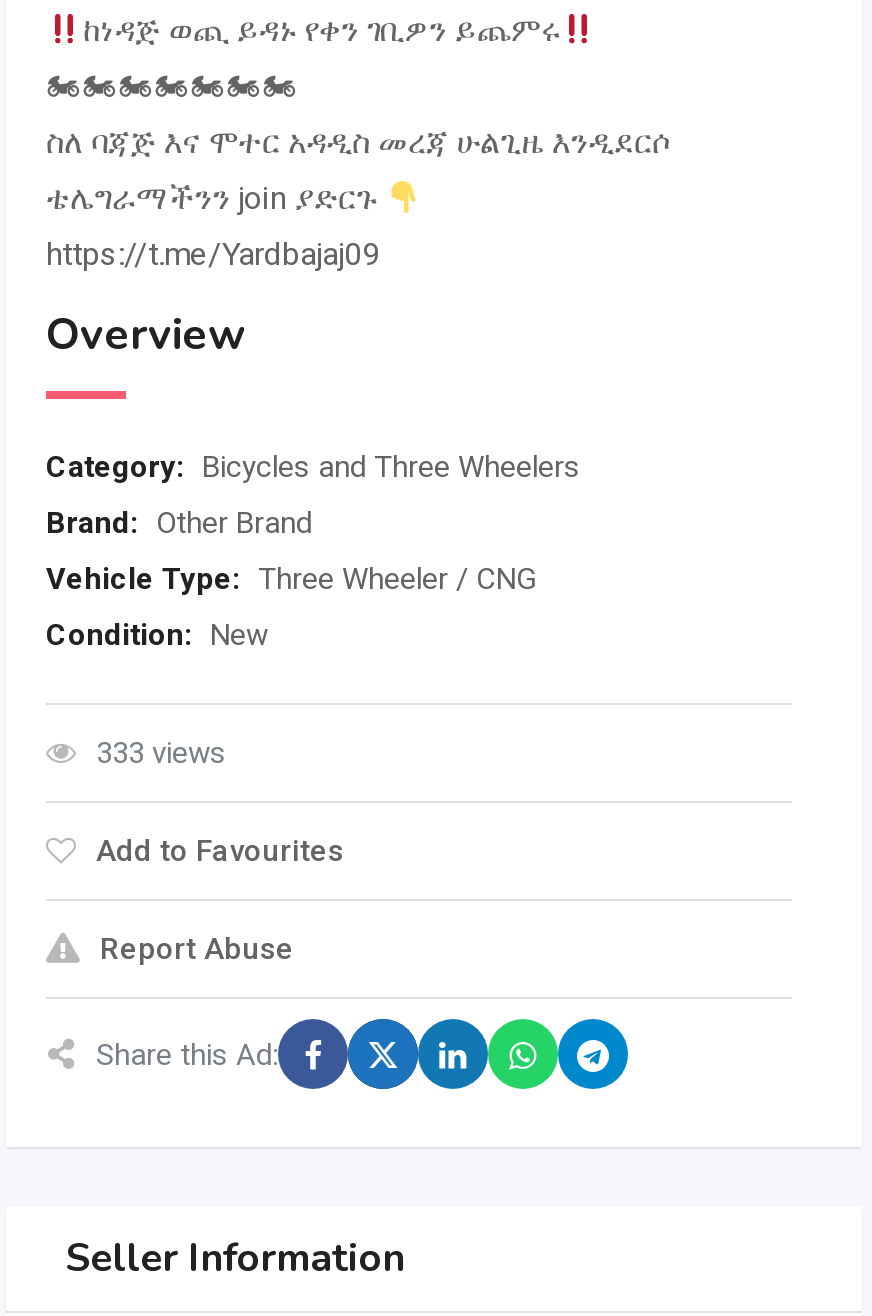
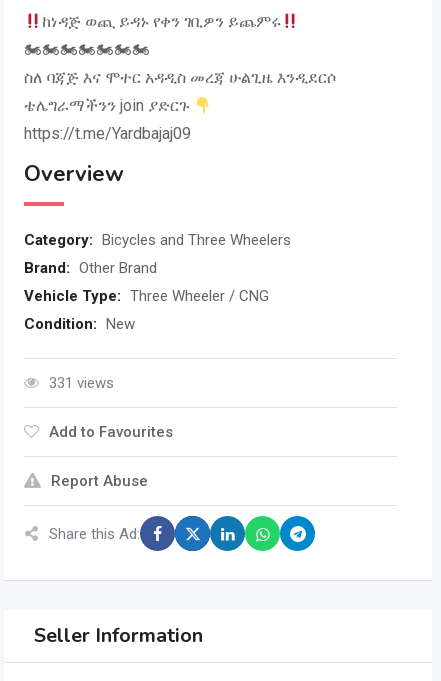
- 333 views
+ 331 views
